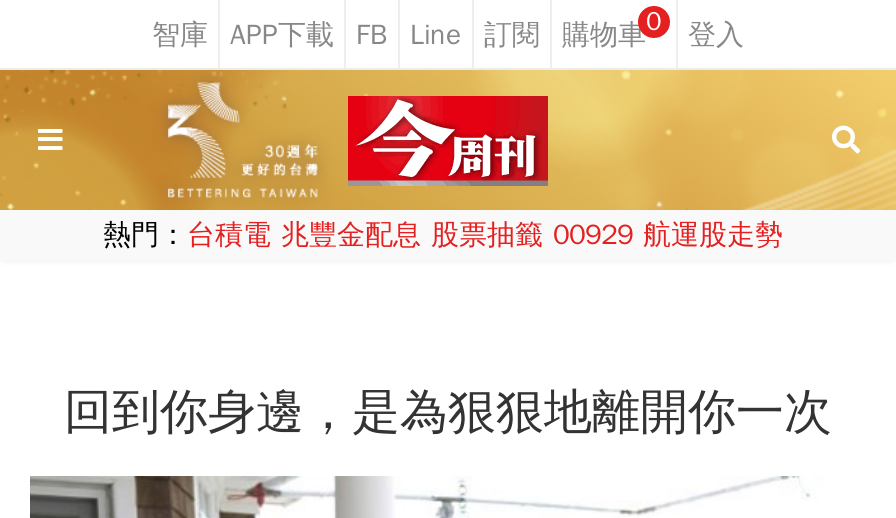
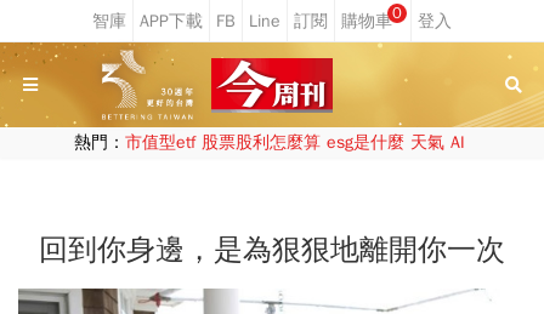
- 熱門：台積電 兆豐金配息 股票抽籤 00929 航運股走勢
+ 熱門：市值型etf 股票股利怎麼算 esg是什麼 天氣 AI
